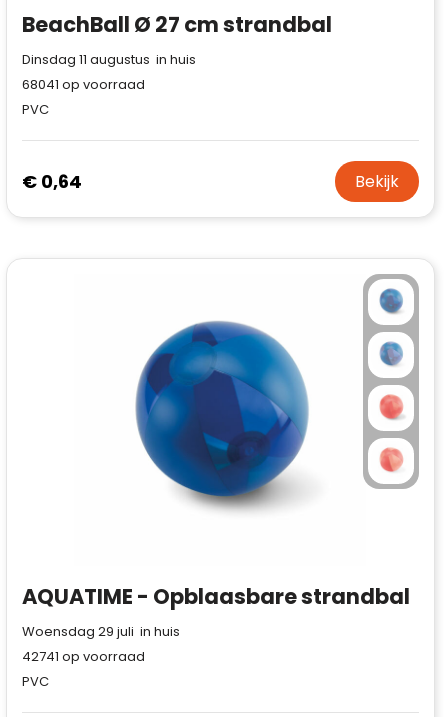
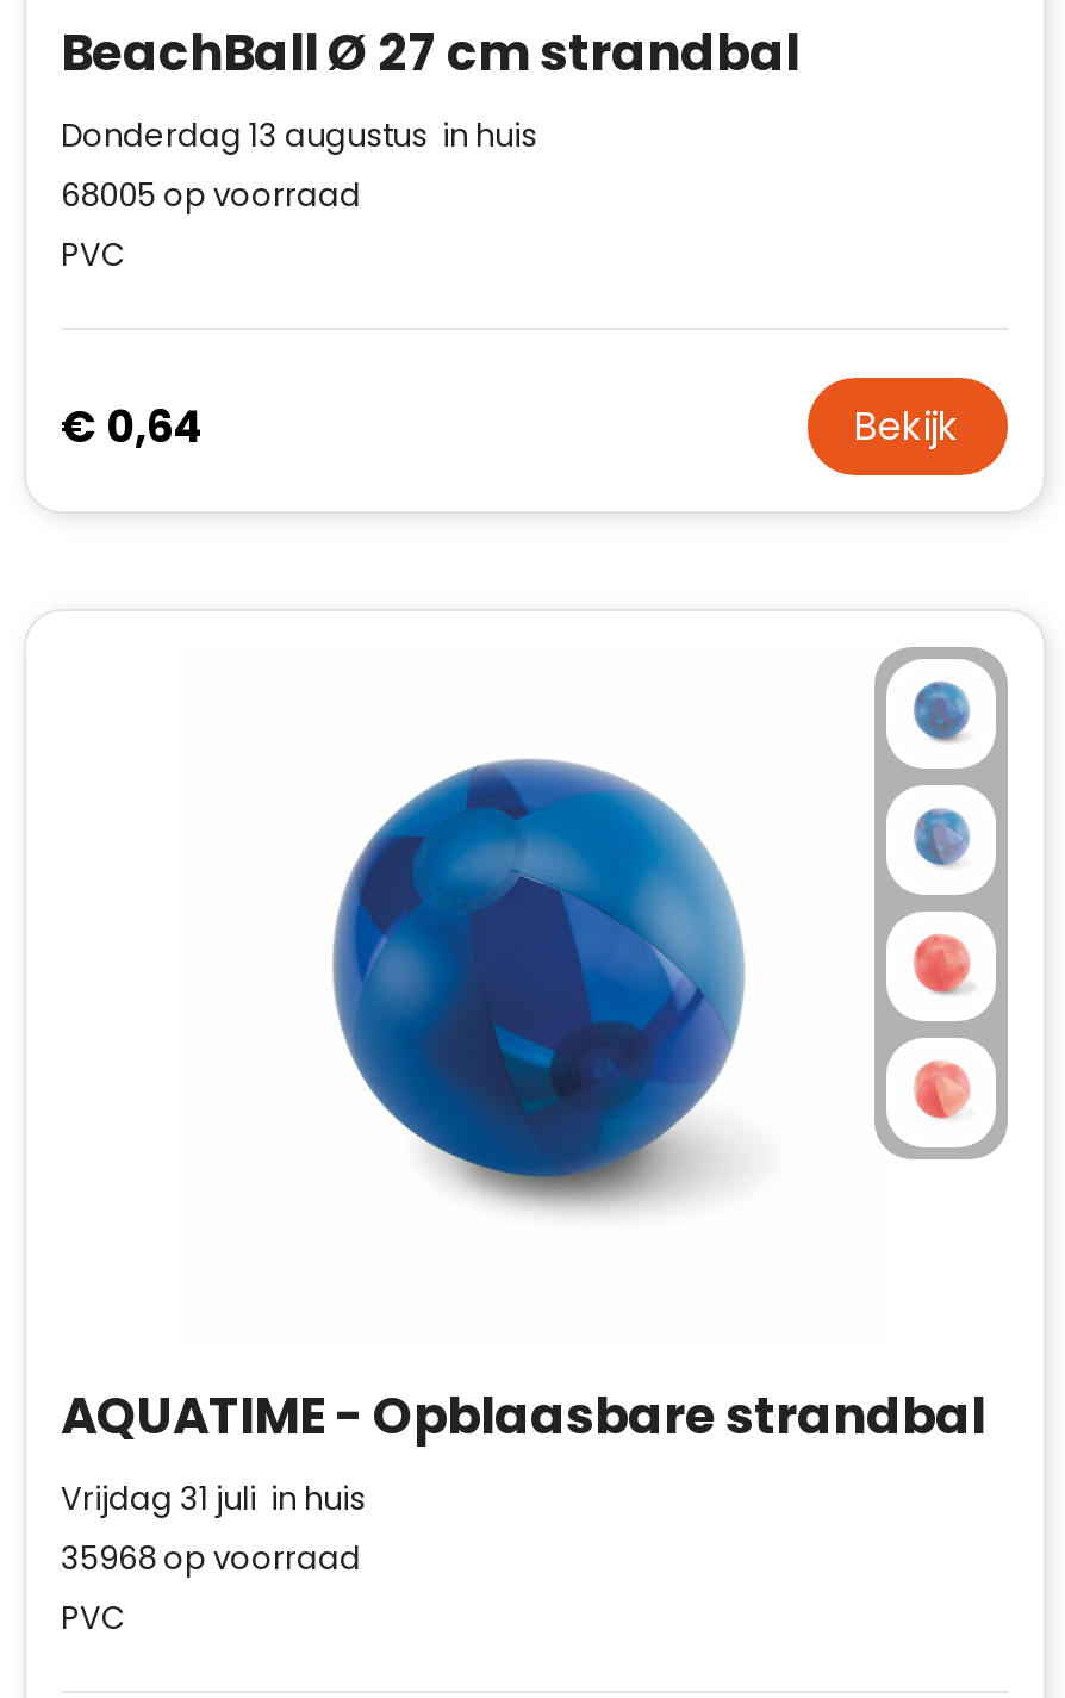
- Dinsdag 11 augustus in huis
+ Donderdag 13 augustus in huis

- 68041 op voorraad
+ 68005 op voorraad

- Woensdag 29 juli in huis
+ Vrijdag 31 juli in huis

- 42741 op voorraad
+ 35968 op voorraad
